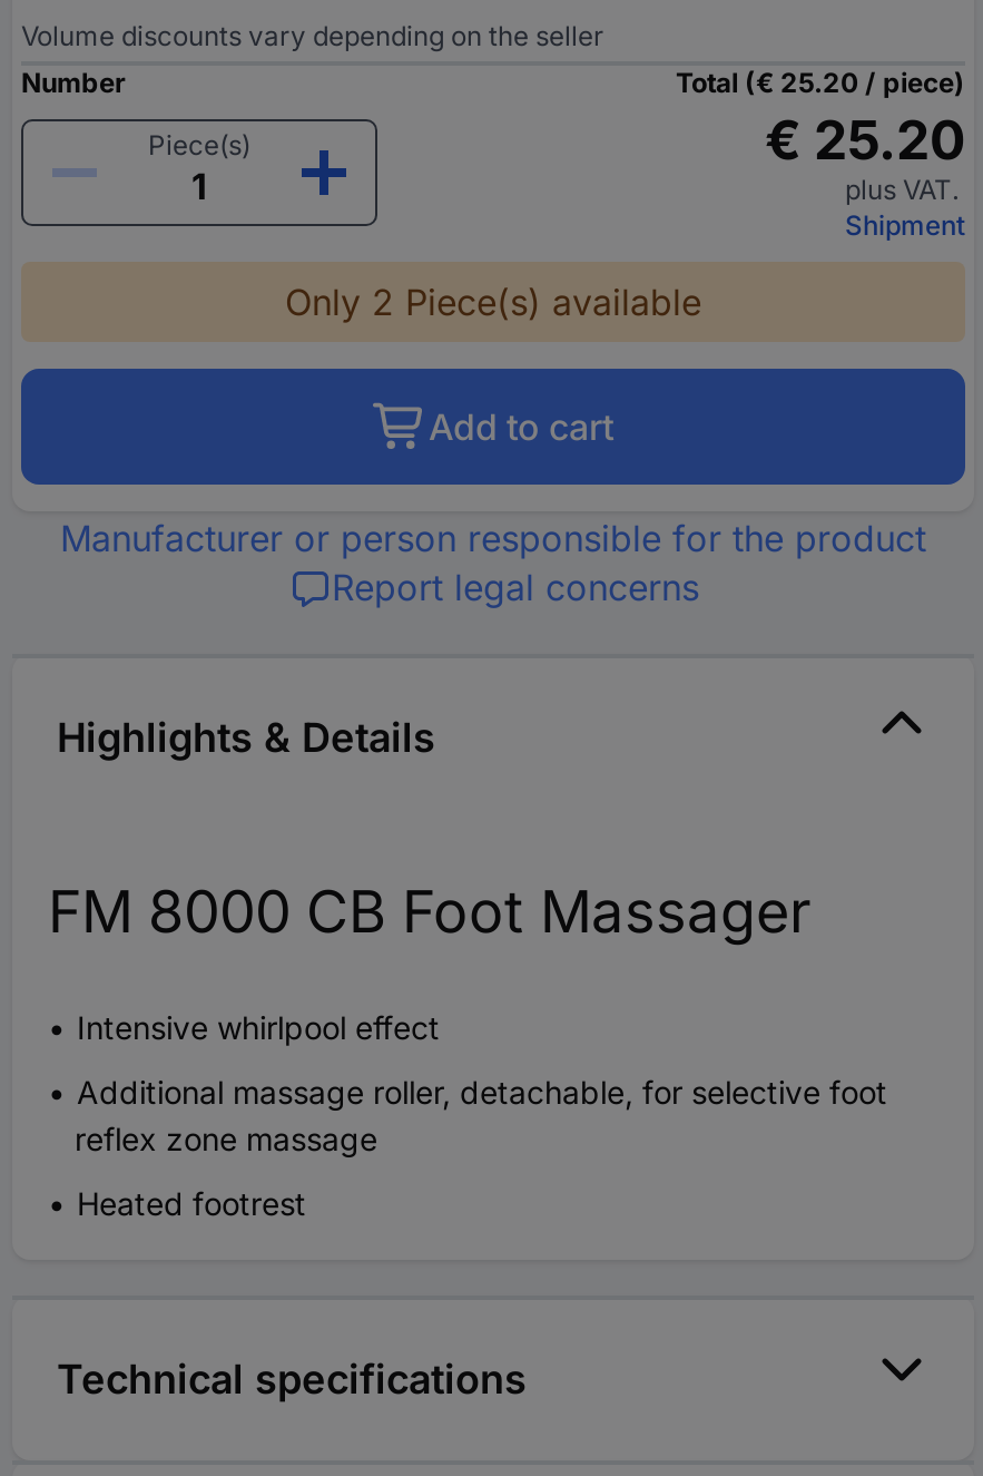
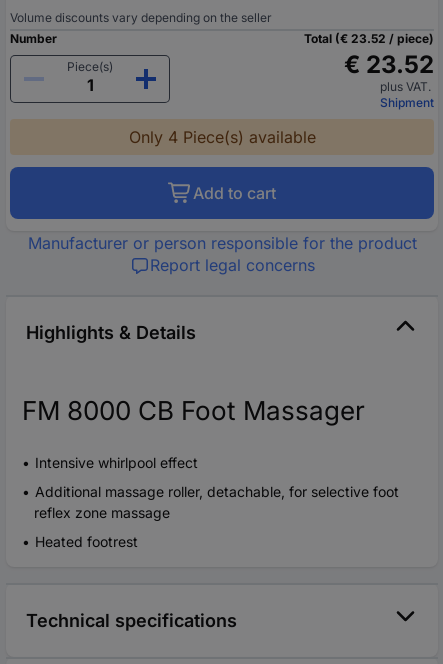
- Total (€ 25.20 / piece)
+ Total (€ 23.52 / piece)

- € 25.20
+ € 23.52

- Only 2 Piece(s) available
+ Only 4 Piece(s) available
